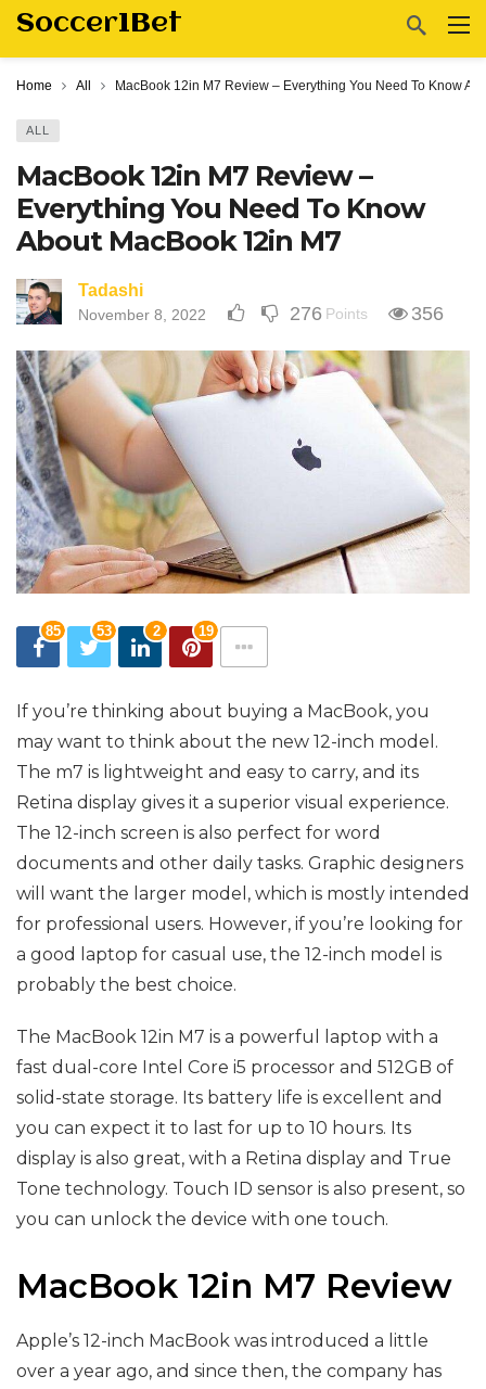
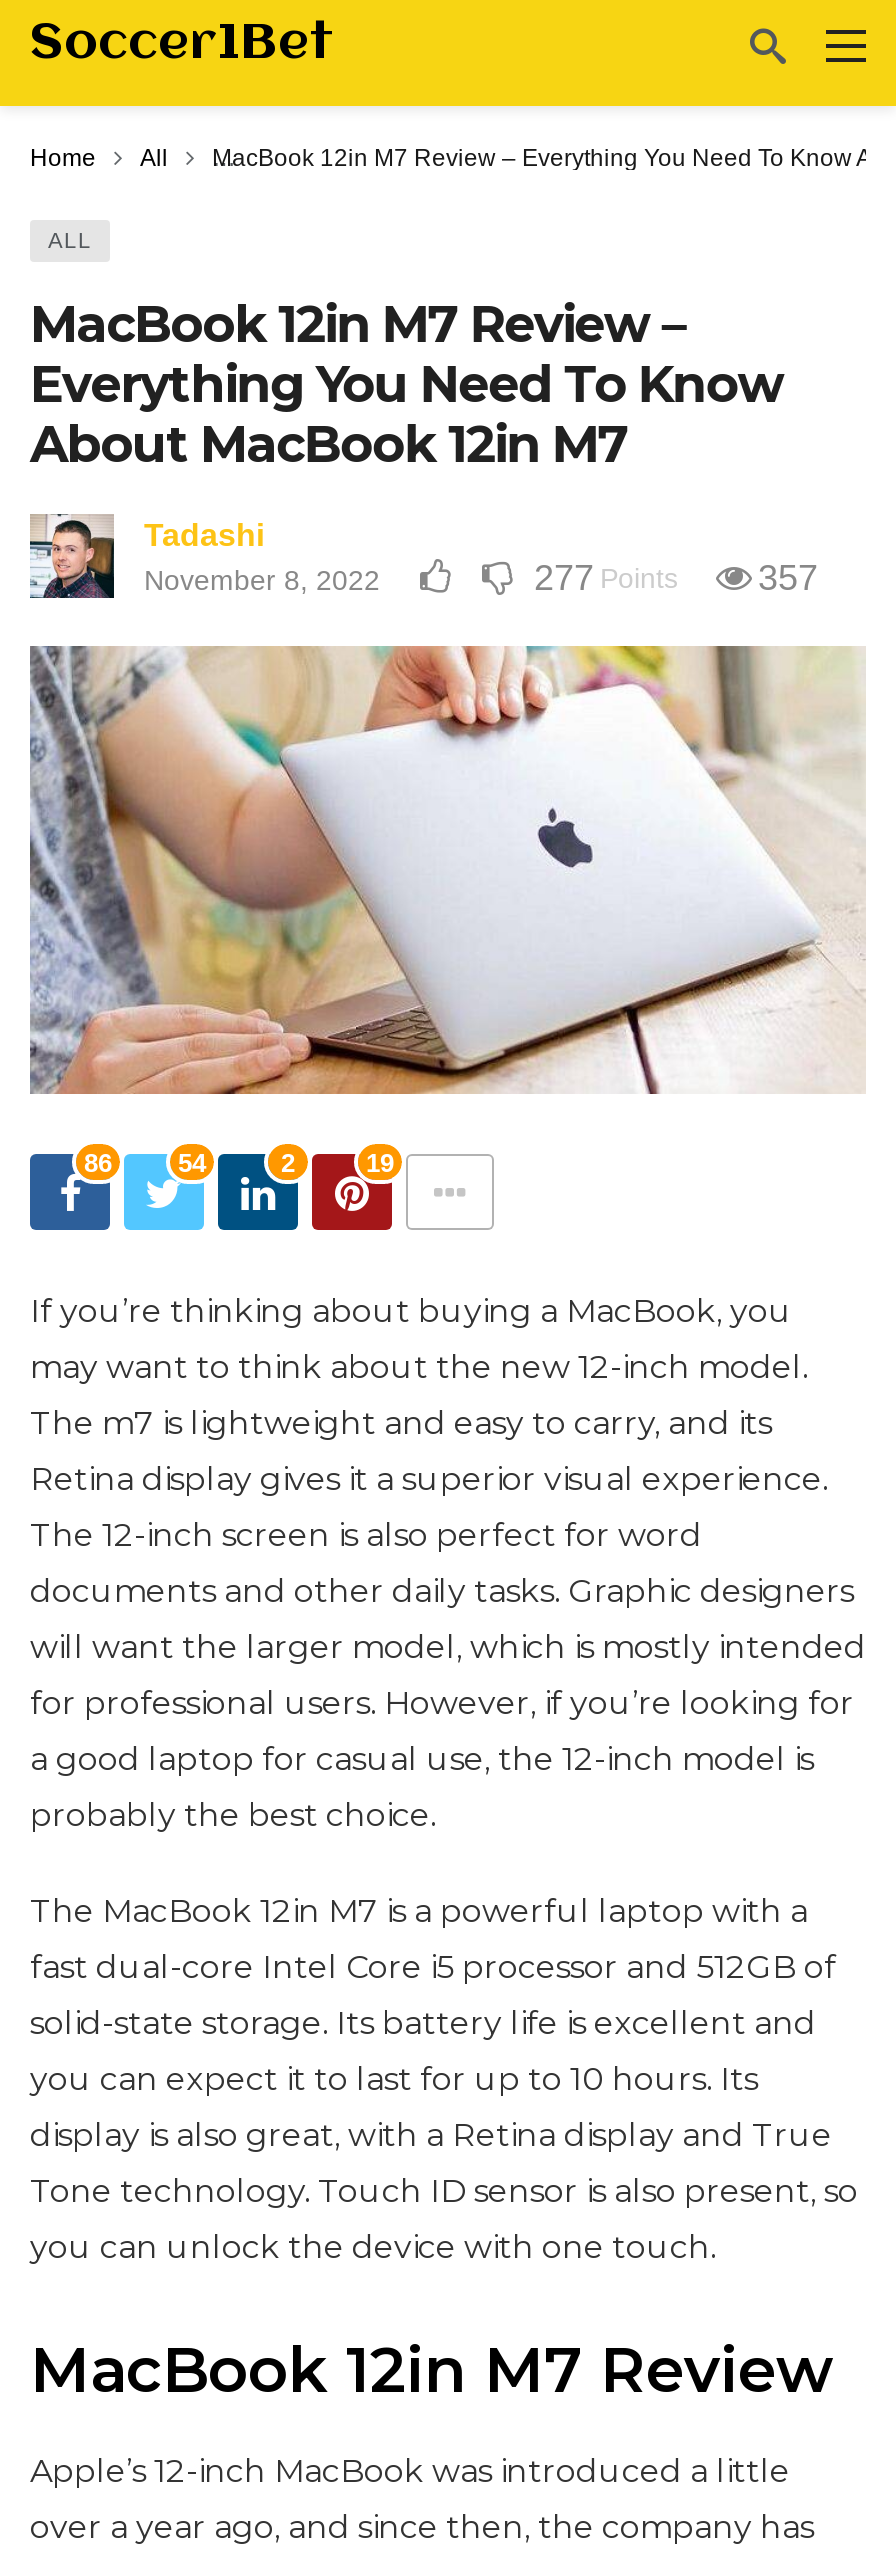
- 276 Points
+ 277 Points

- 356
+ 357

- 85
+ 86

- 53
+ 54
